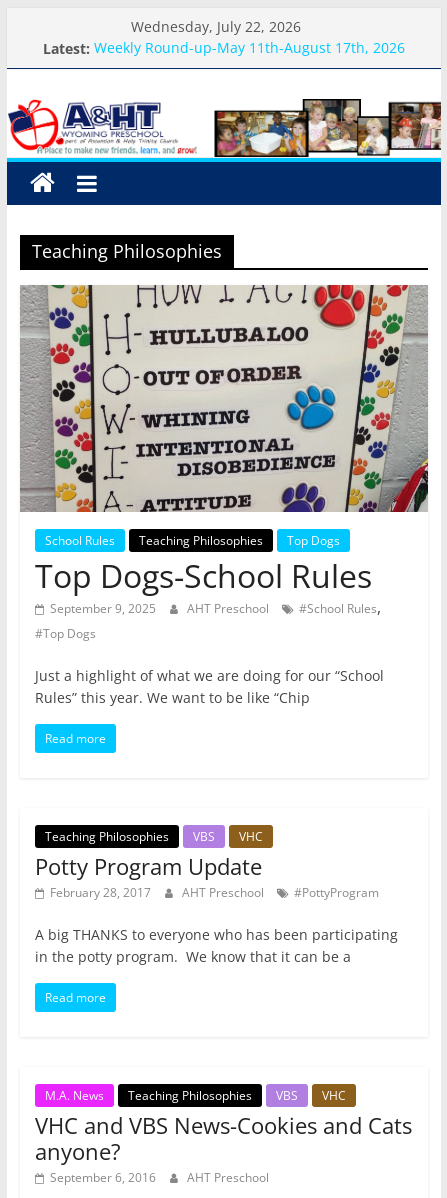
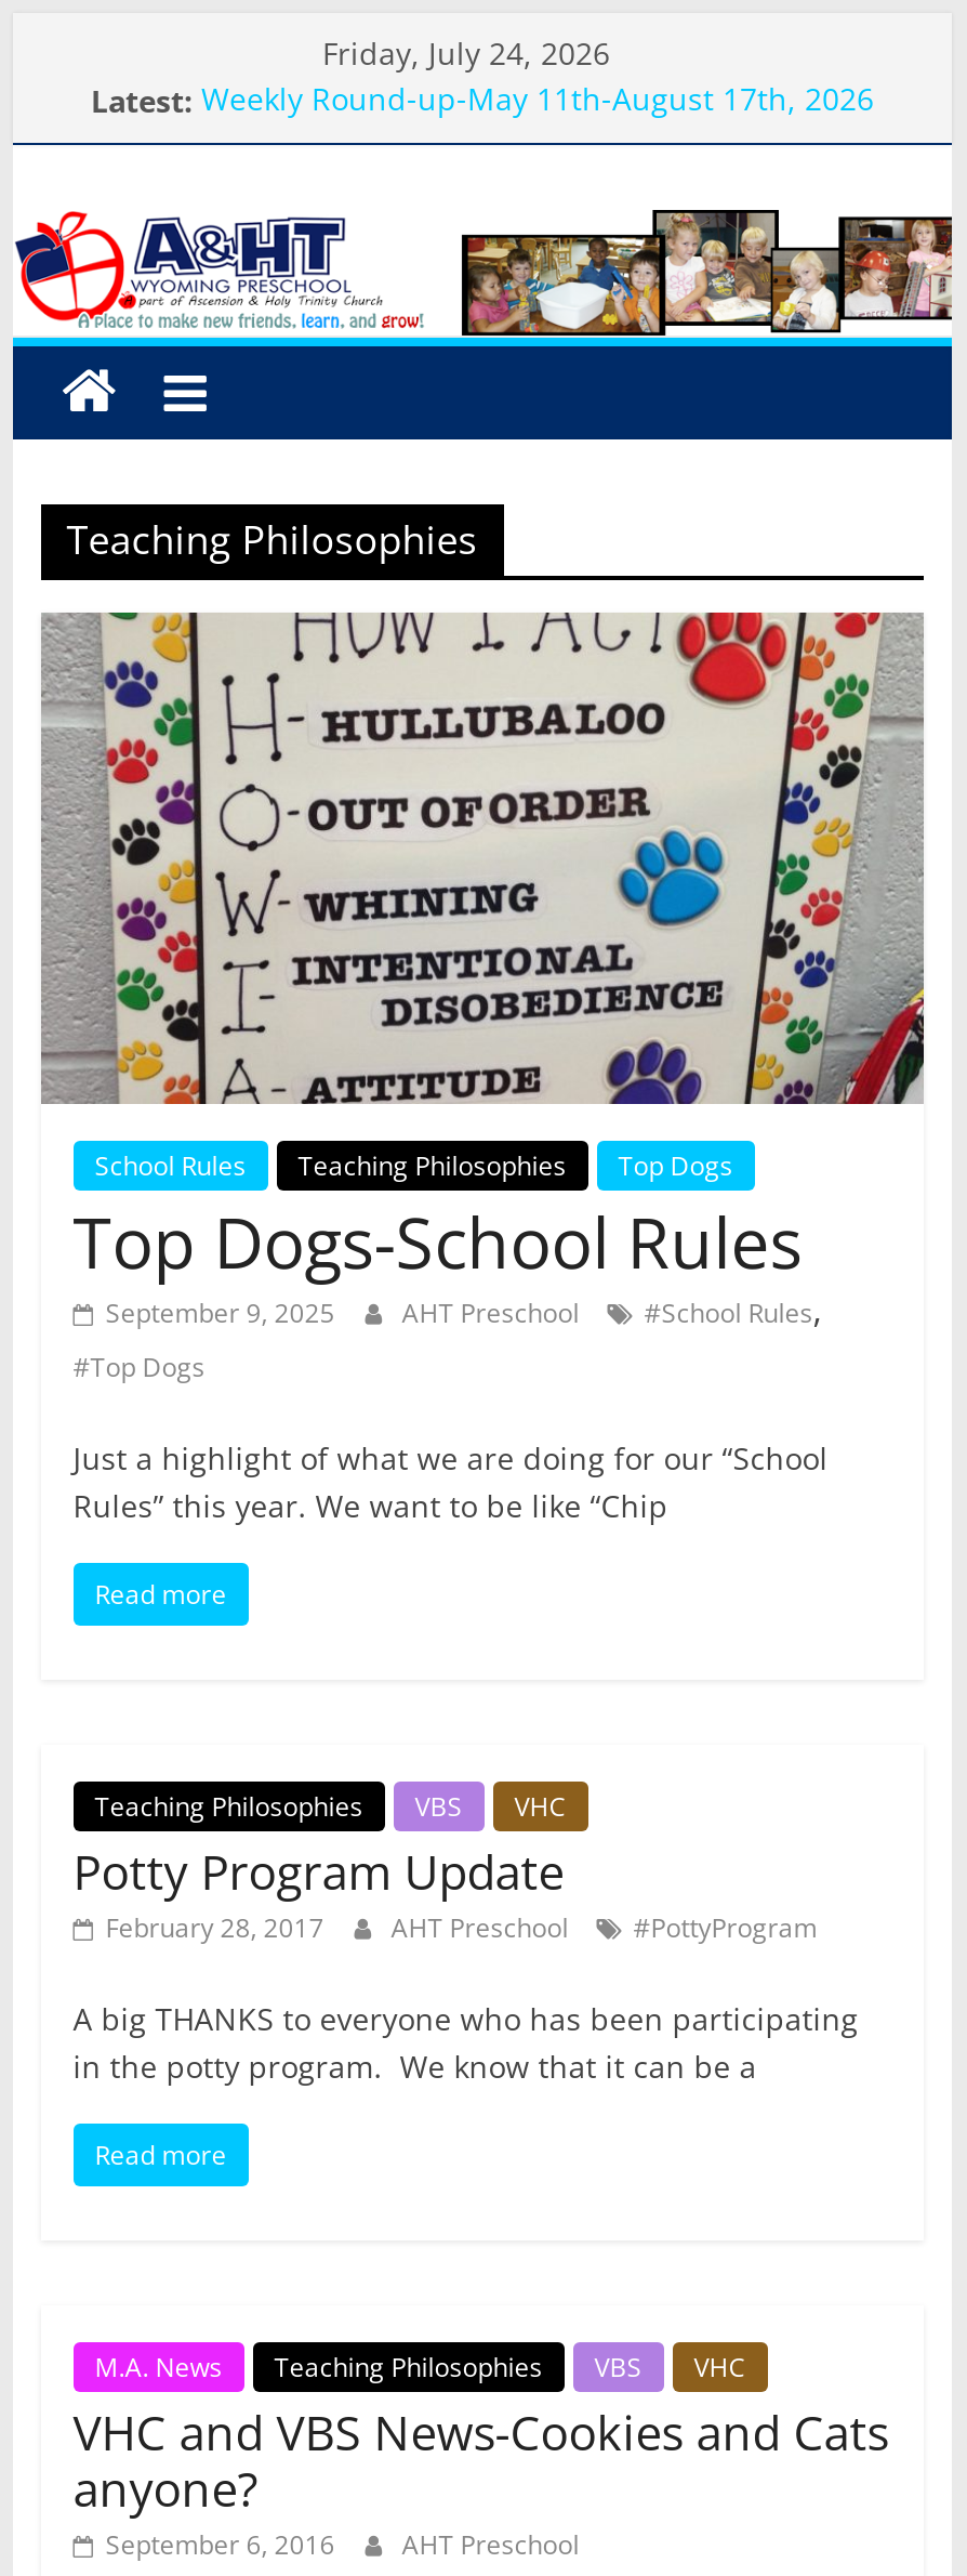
- Wednesday, July 22, 2026
+ Friday, July 24, 2026
